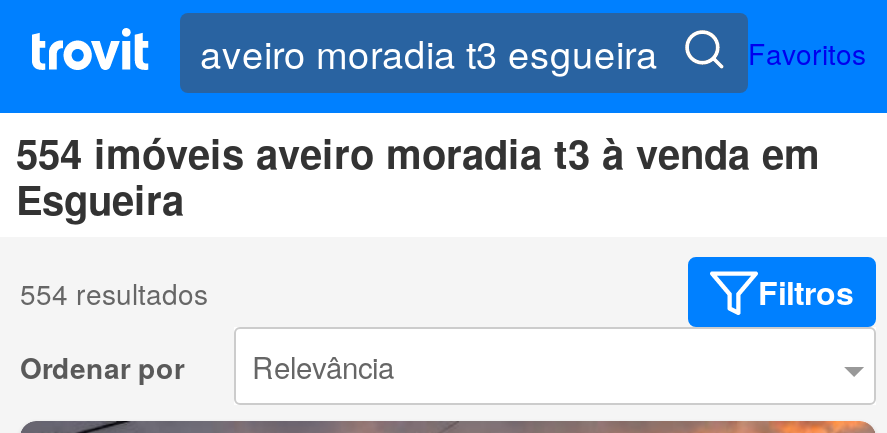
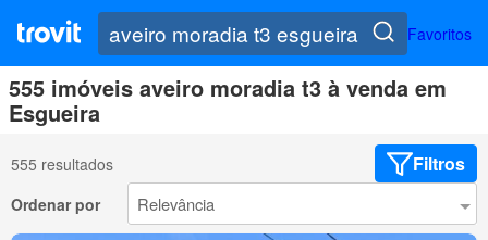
- 554 imóveis aveiro moradia t3 à venda em
+ 555 imóveis aveiro moradia t3 à venda em

- 554 resultados
+ 555 resultados
